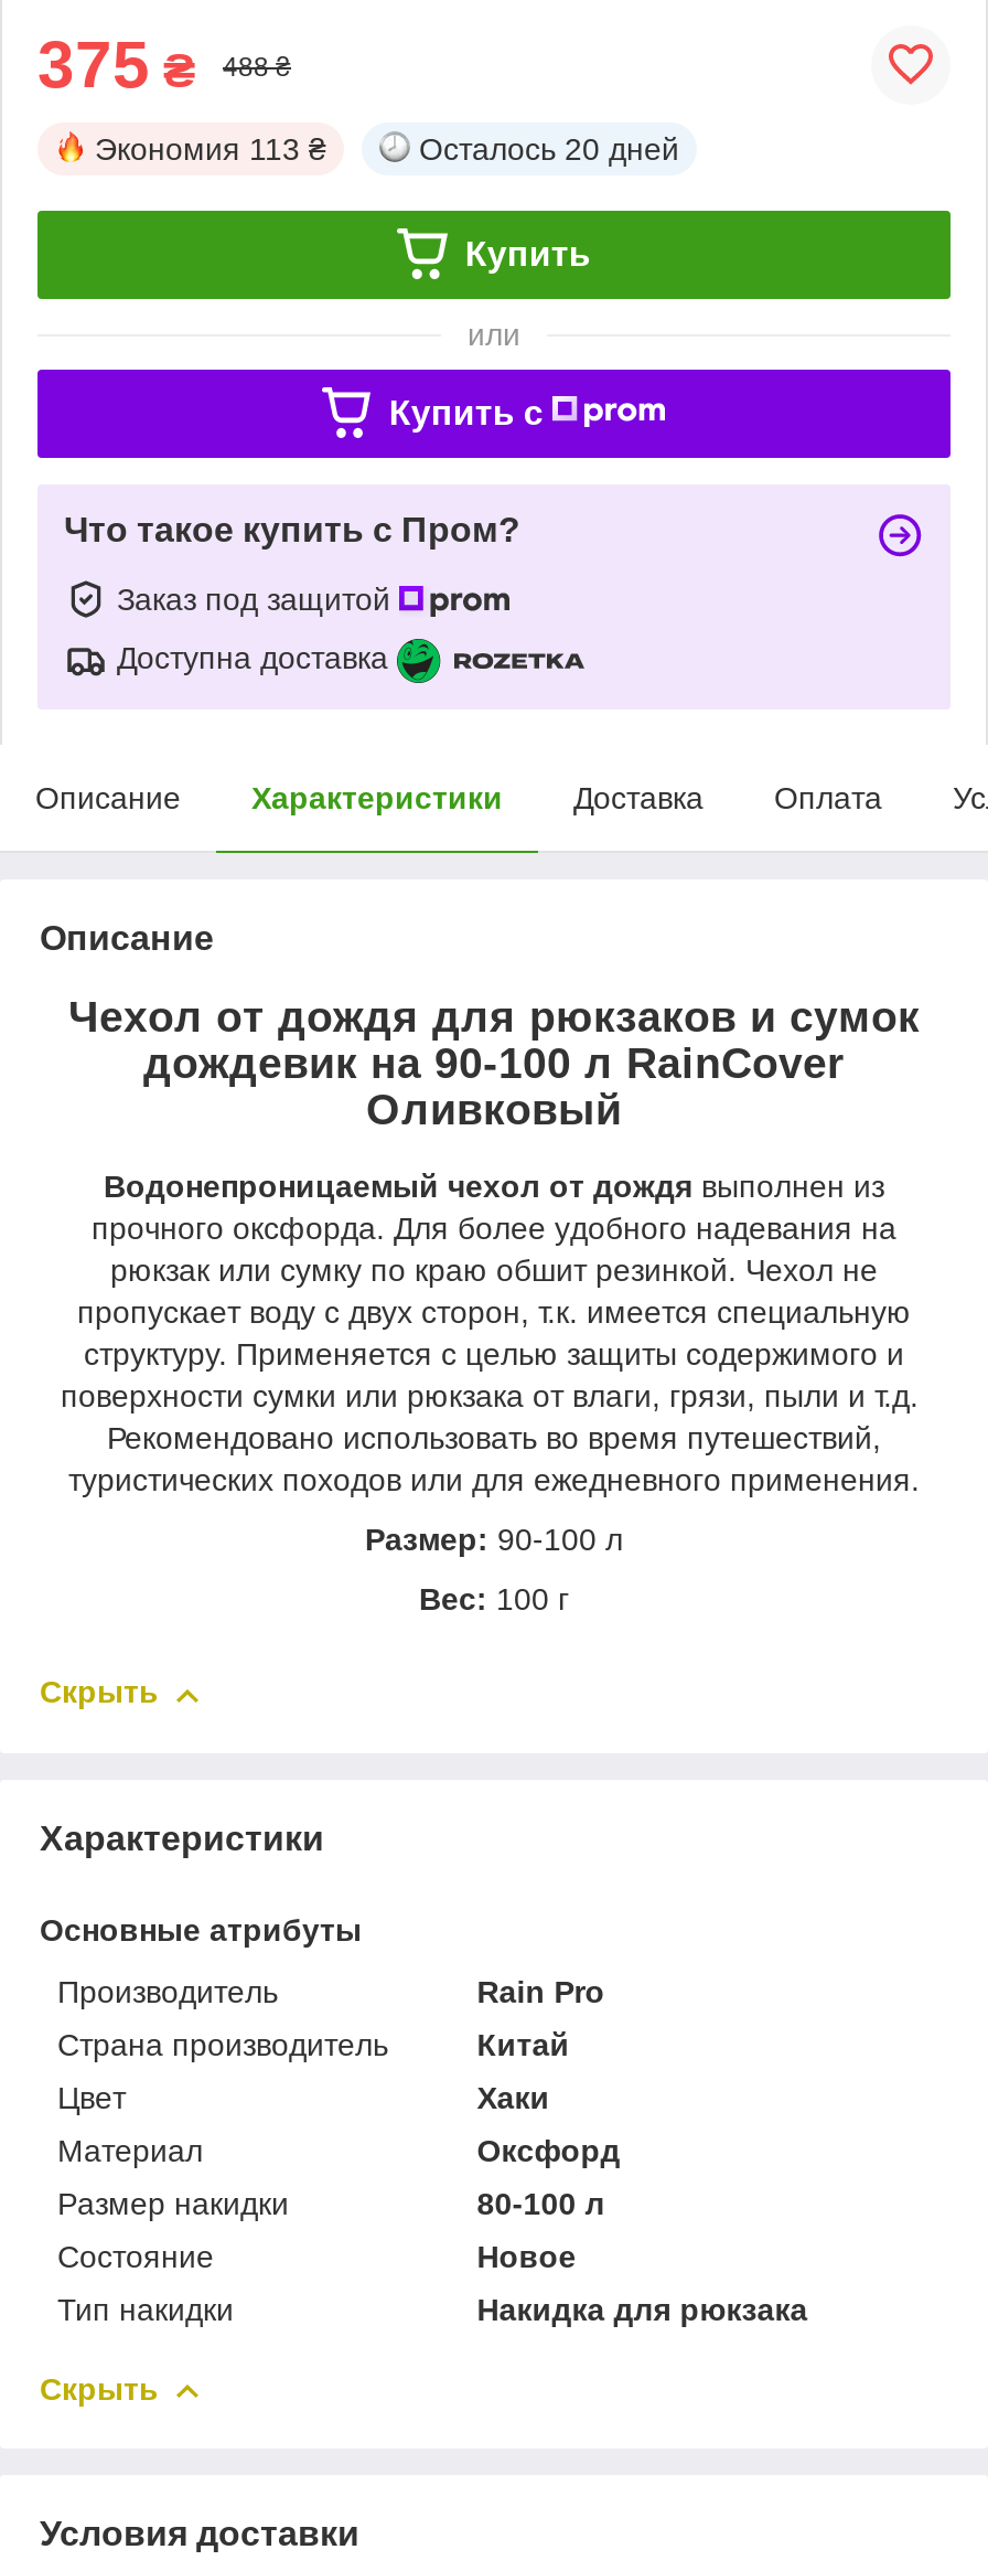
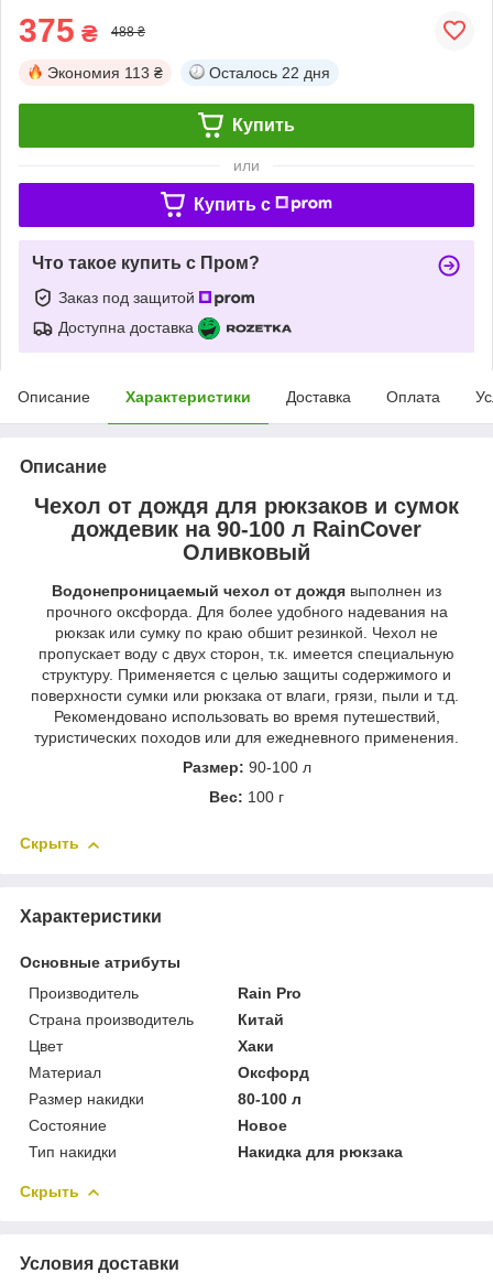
- Осталось 20 дней
+ Осталось 22 дня
